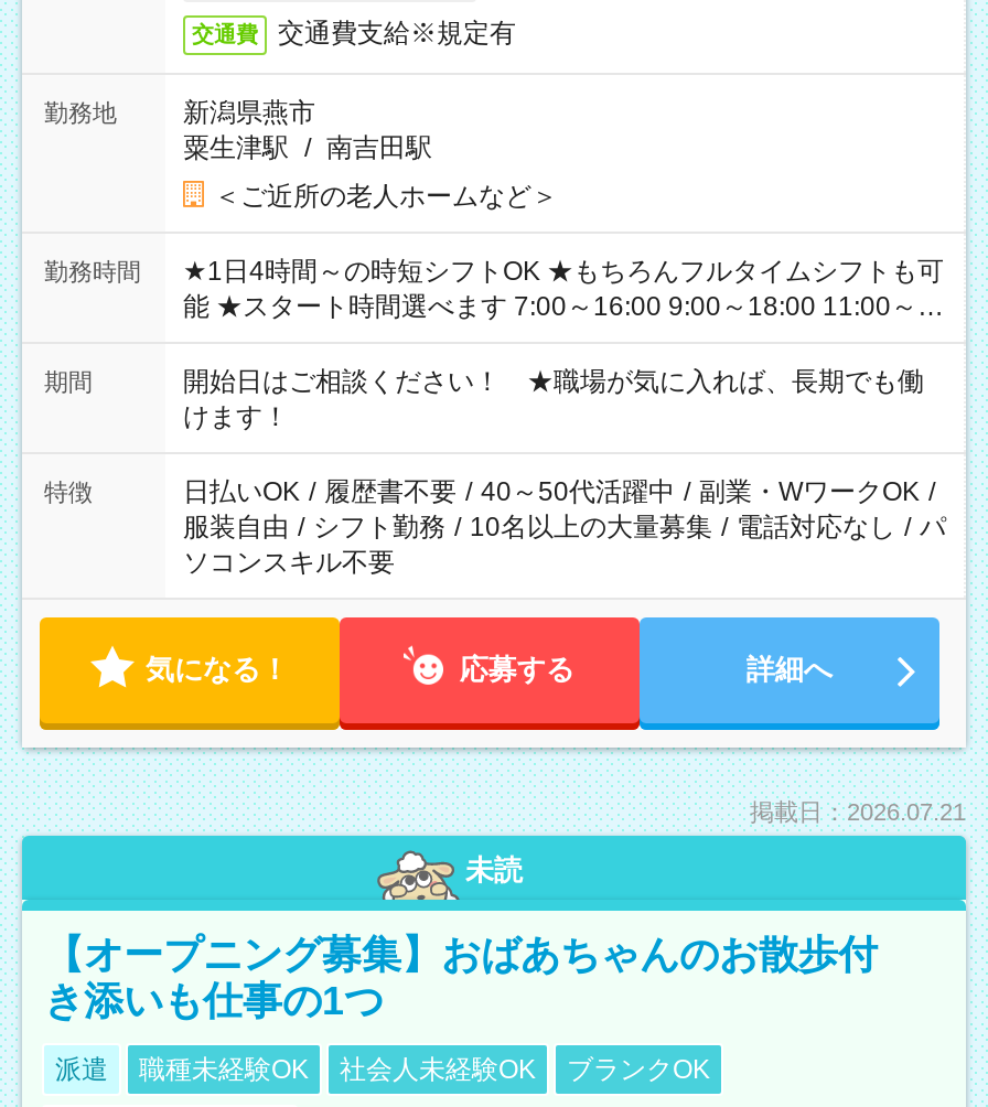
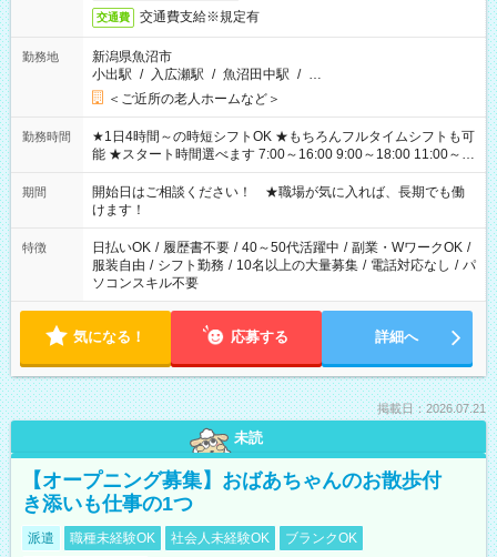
- 新潟県燕市
- 粟生津駅 / 南吉田駅
+ 新潟県魚沼市
+ 小出駅 / 入広瀬駅 / 魚沼田中駅 / …
